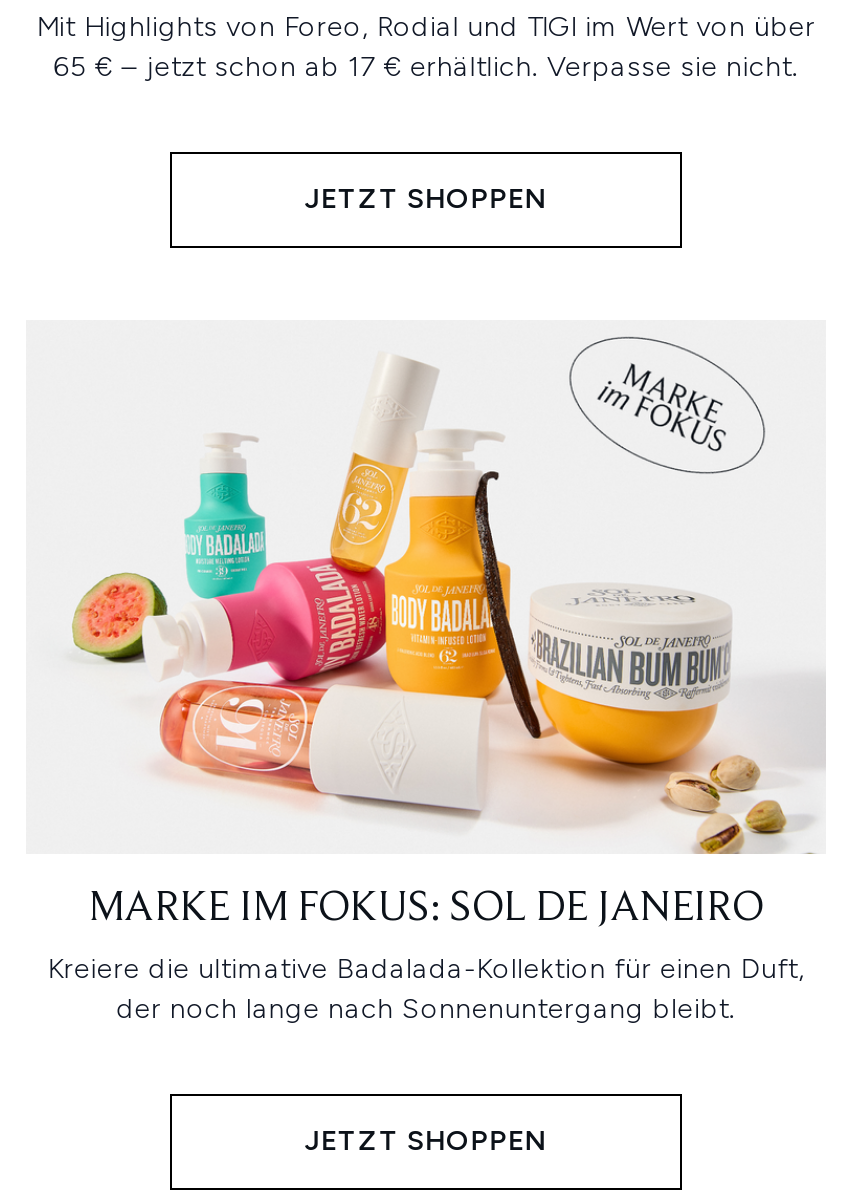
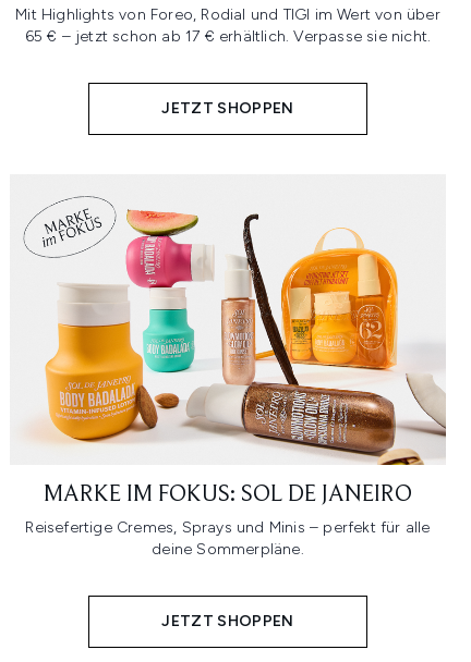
- [image]
+ [image]

- Kreiere die ultimative Badalada-Kollektion für einen Duft,
- der noch lange nach Sonnenuntergang bleibt.
+ Reisefertige Cremes, Sprays und Minis – perfekt für alle
+ deine Sommerpläne.
